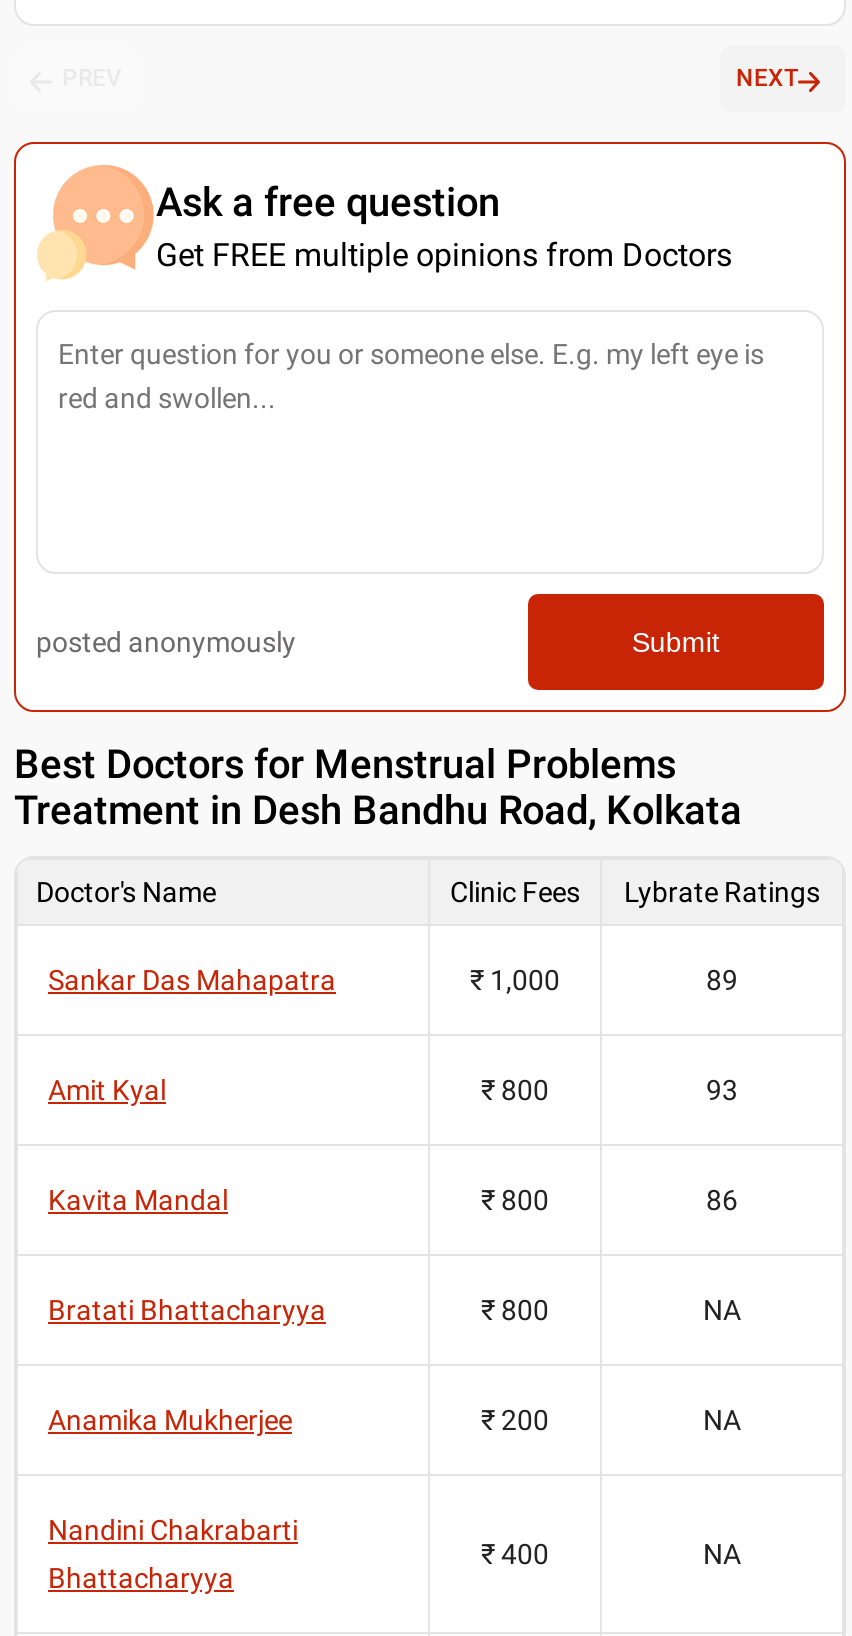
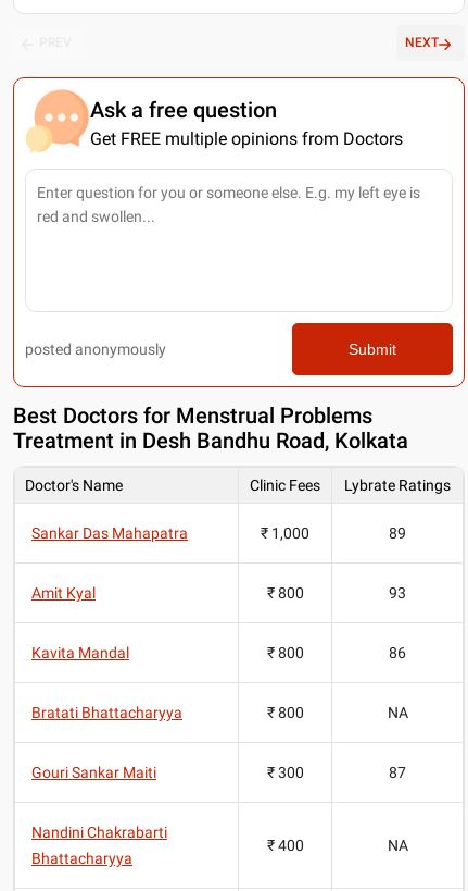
- Anamika Mukherjee
- ₹ 200
- NA
+ Gouri Sankar Maiti
+ ₹ 300
+ 87
